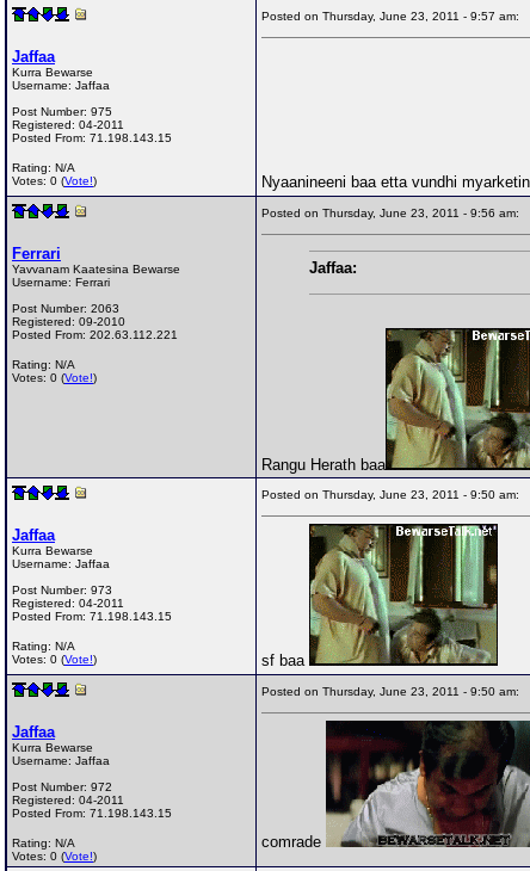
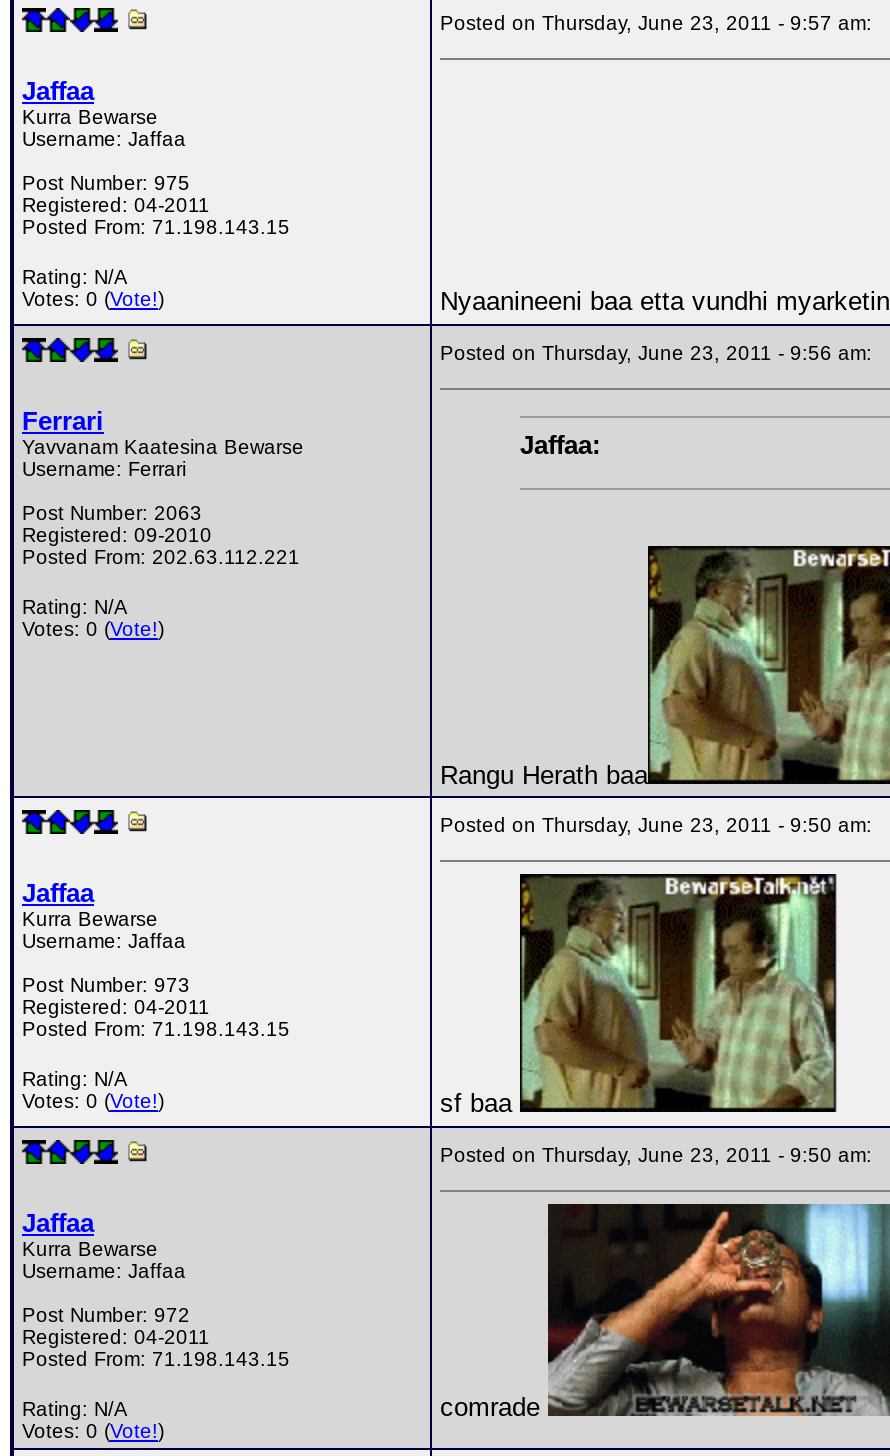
- [image]
+ [image]

- [image]
+ [image]

- [image]
+ [image]
